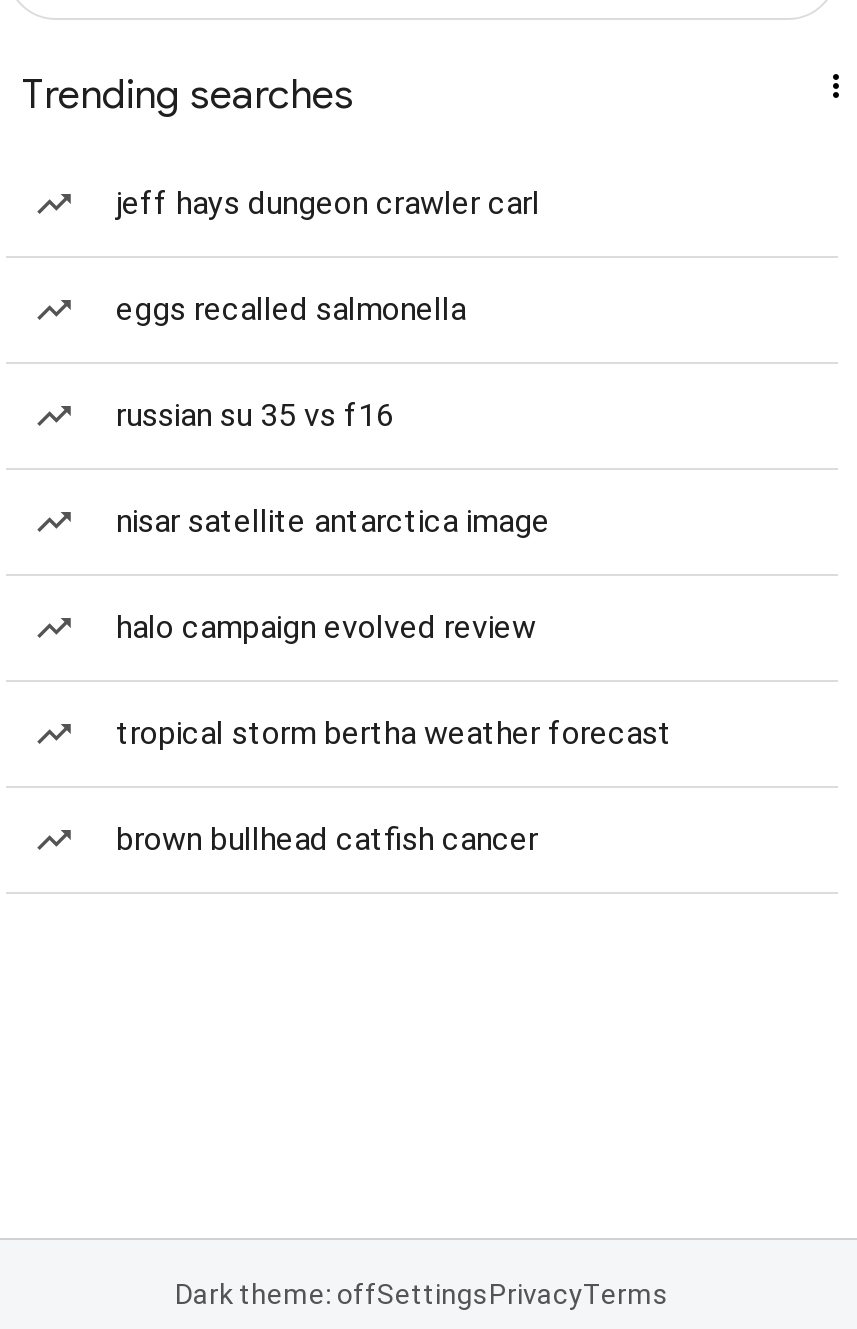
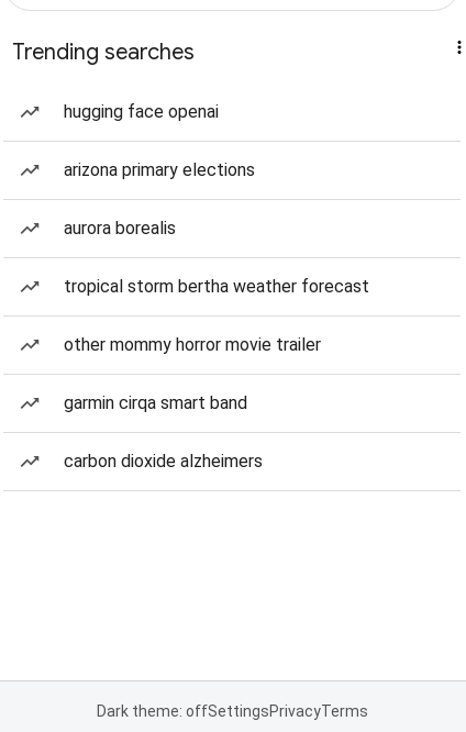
- jeff hays dungeon crawler carl
- eggs recalled salmonella
- russian su 35 vs f16
- nisar satellite antarctica image
- halo campaign evolved review
+ hugging face openai
+ arizona primary elections
+ aurora borealis

moved up: tropical storm bertha weather forecast

- brown bullhead catfish cancer
+ other mommy horror movie trailer
+ garmin cirqa smart band
+ carbon dioxide alzheimers
